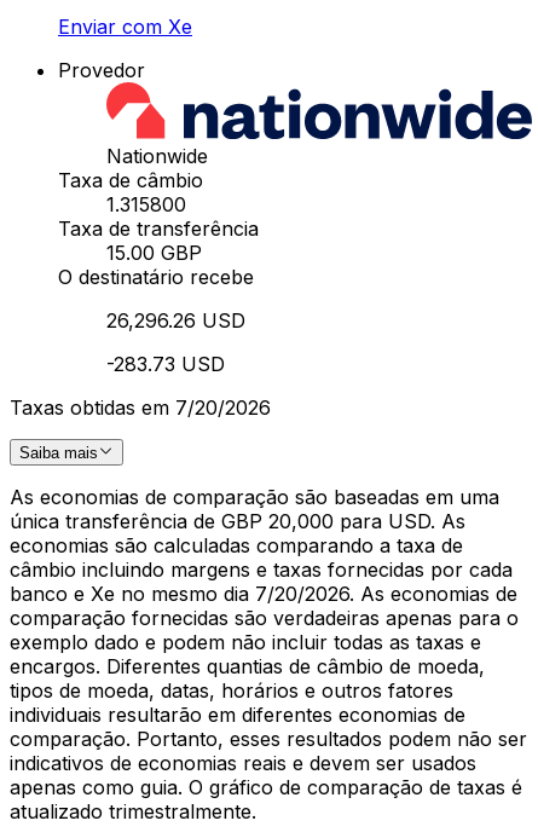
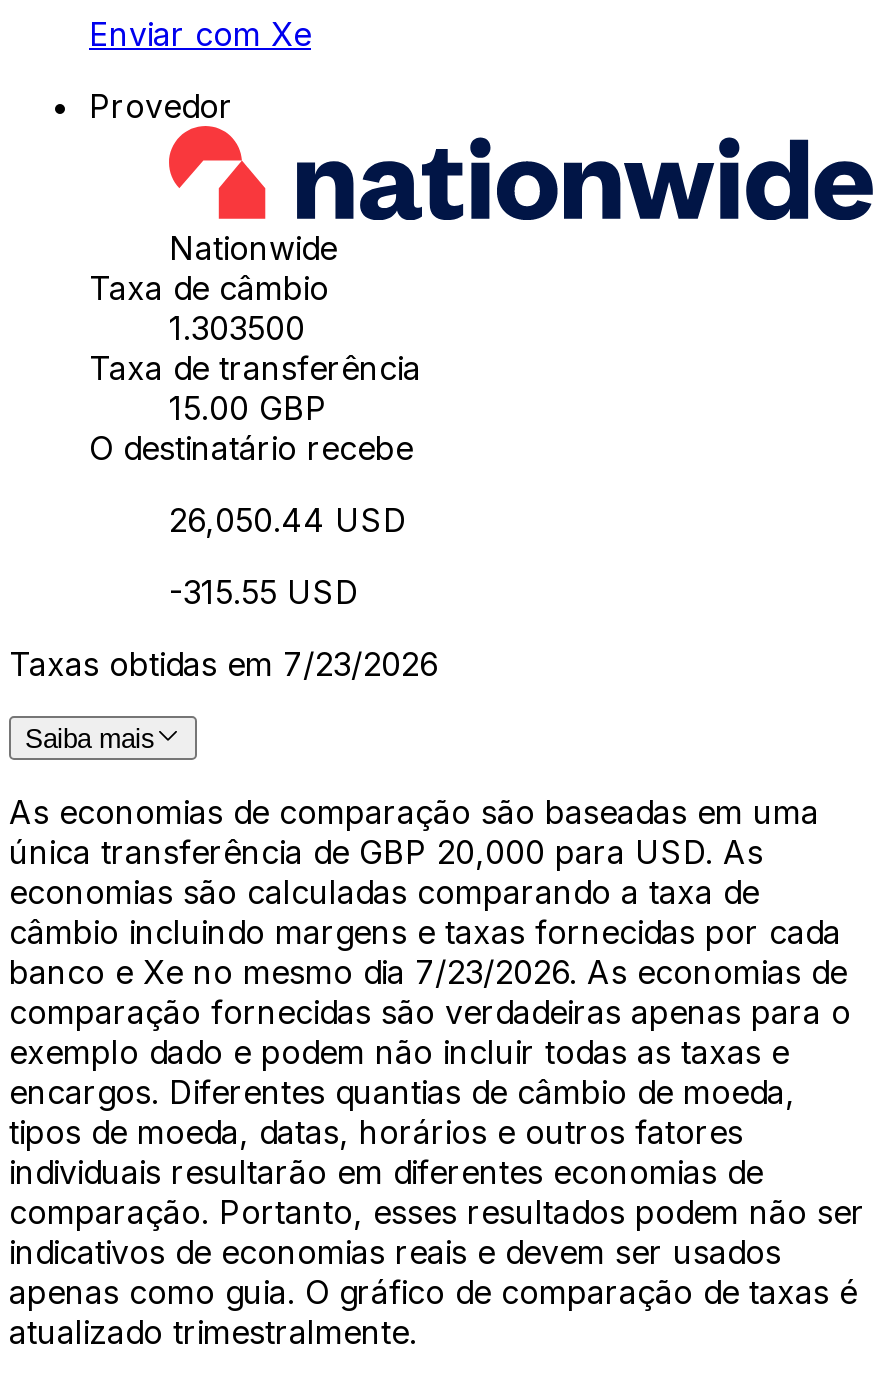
- 1.315800
+ 1.303500

- 26,296.26 USD
+ 26,050.44 USD

- -283.73 USD
+ -315.55 USD

- Taxas obtidas em 7/20/2026
+ Taxas obtidas em 7/23/2026

- banco e Xe no mesmo dia 7/20/2026. As economias de
+ banco e Xe no mesmo dia 7/23/2026. As economias de
